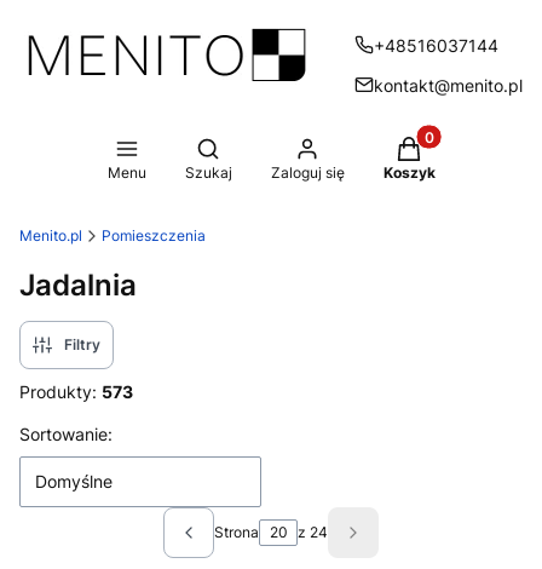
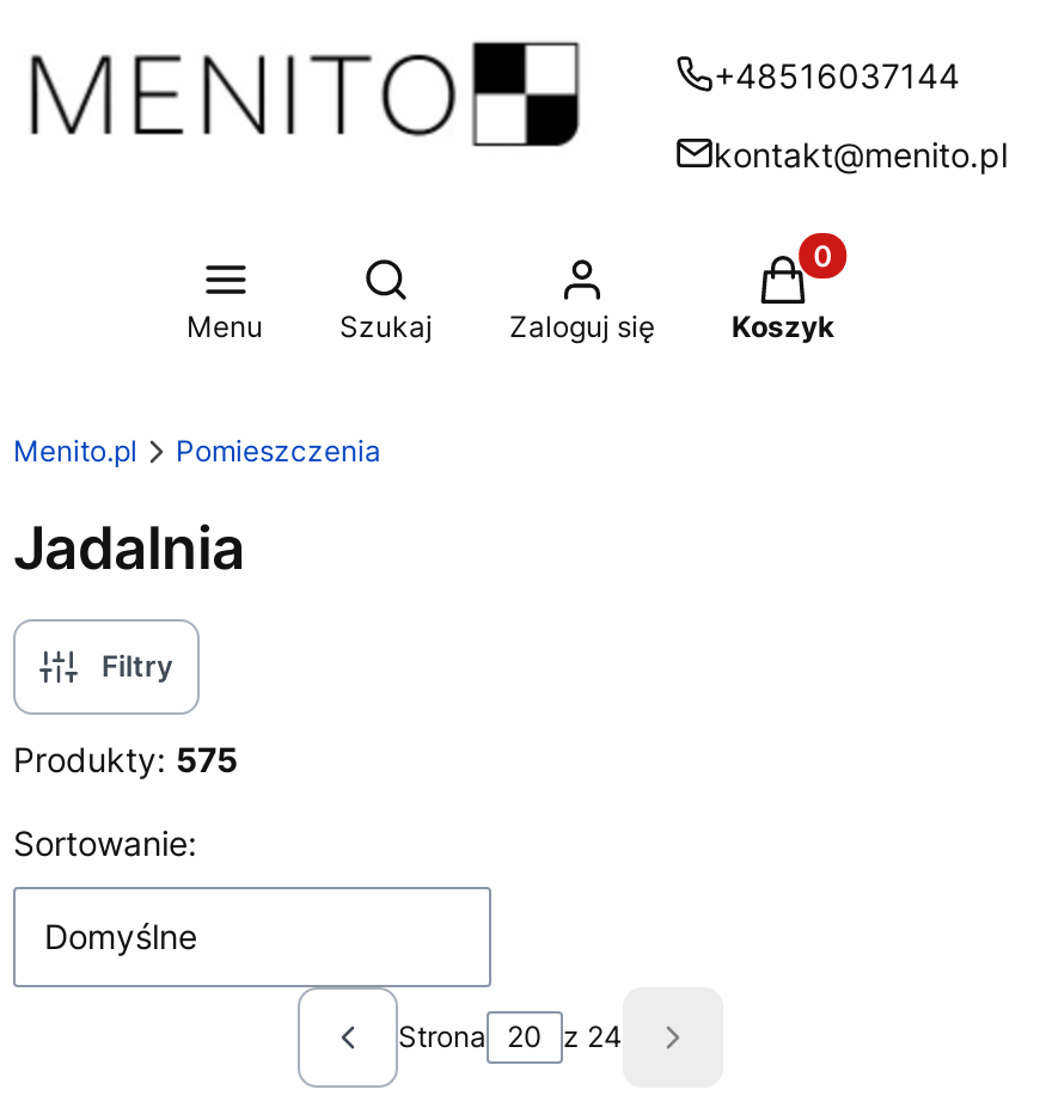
- Produkty: 573
+ Produkty: 575
